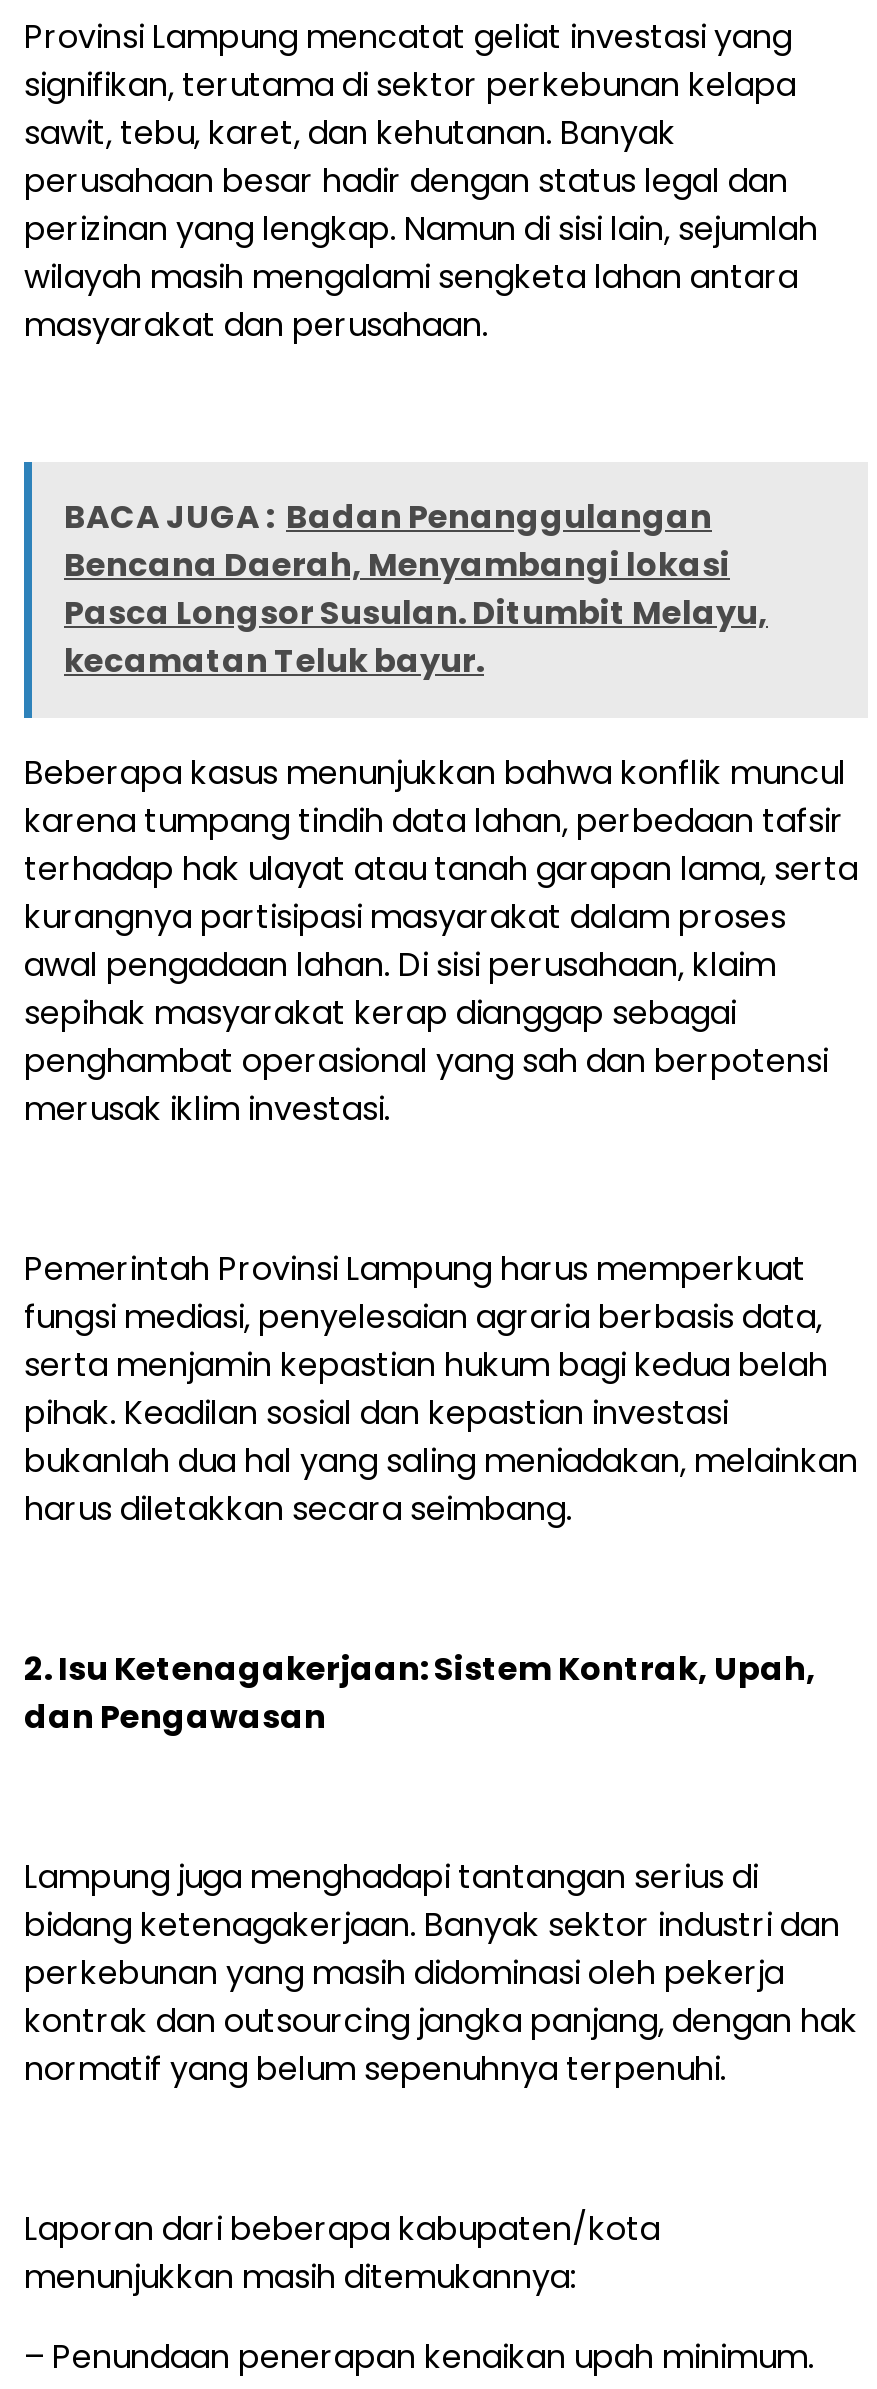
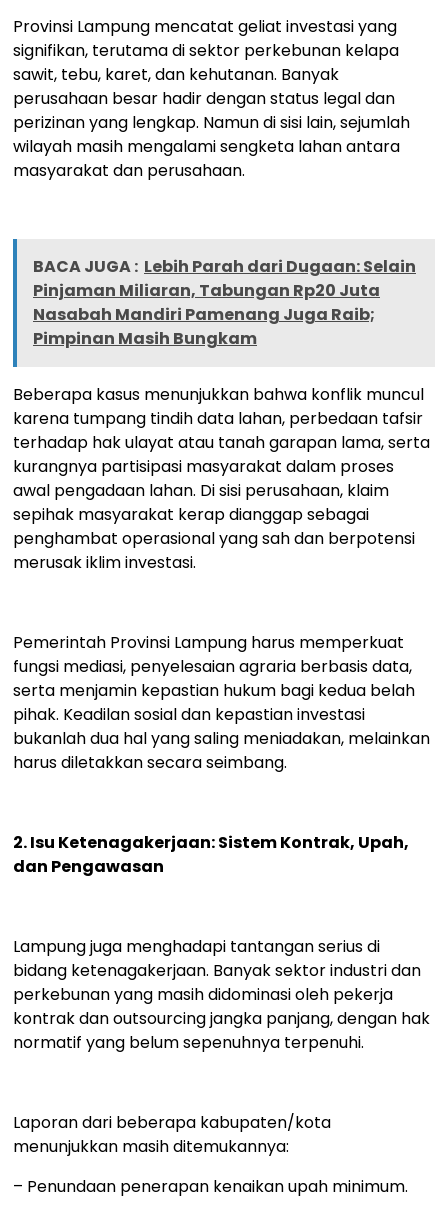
- BACA JUGA : Badan Penanggulangan
- Bencana Daerah, Menyambangi lokasi
- Pasca Longsor Susulan. Ditumbit Melayu,
- kecamatan Teluk bayur.
+ BACA JUGA : Lebih Parah dari Dugaan: Selain
+ Pinjaman Miliaran, Tabungan Rp20 Juta
+ Nasabah Mandiri Pamenang Juga Raib;
+ Pimpinan Masih Bungkam
